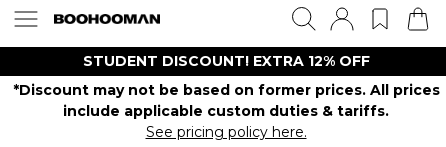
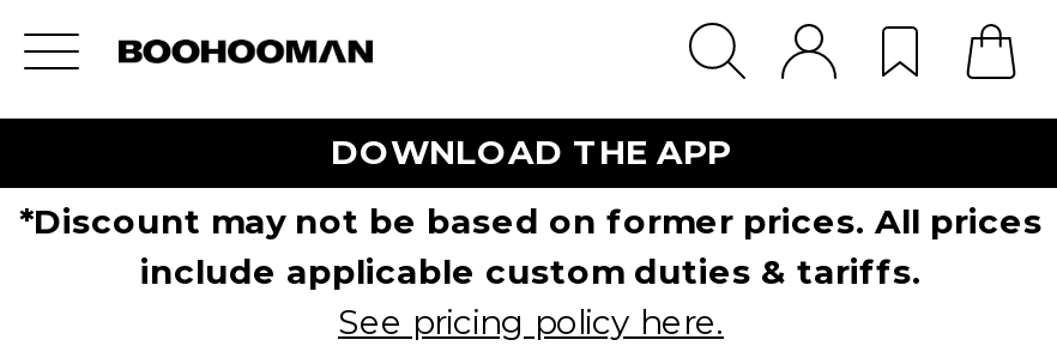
- STUDENT DISCOUNT! EXTRA 12% OFF
+ DOWNLOAD THE APP
